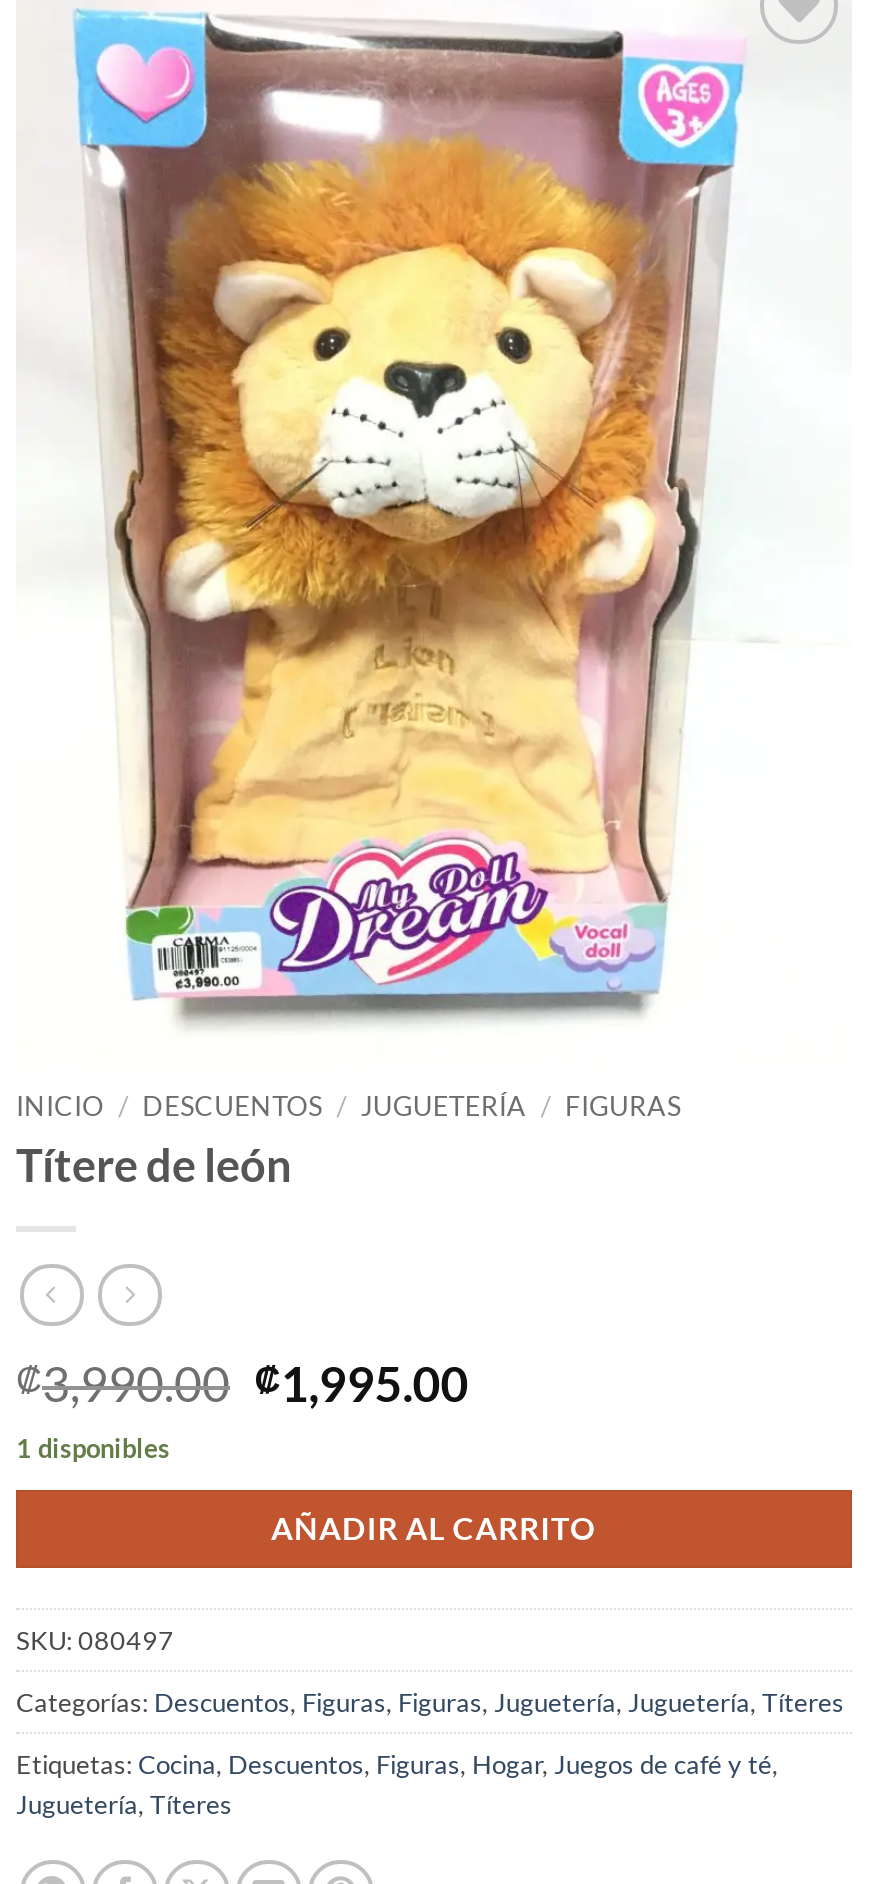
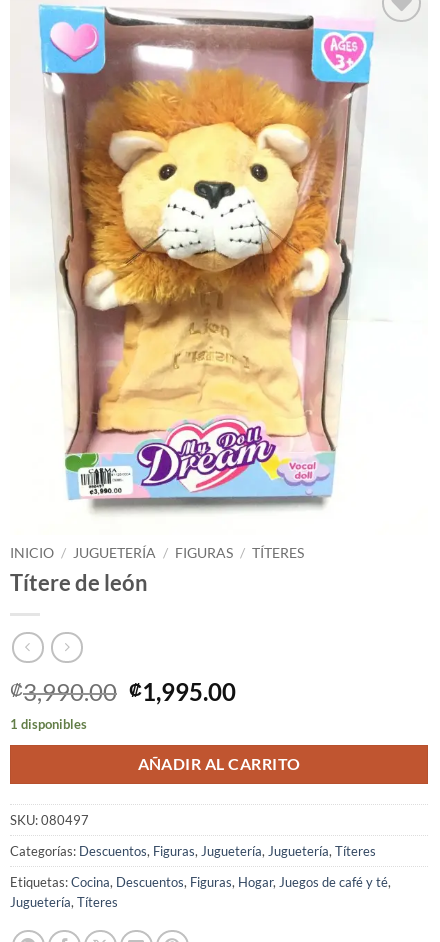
- INICIO / DESCUENTOS / JUGUETERÍA / FIGURAS
+ INICIO / JUGUETERÍA / FIGURAS / TÍTERES

- Categorías: Descuentos, Figuras, Figuras, Juguetería, Juguetería, Títeres
+ Categorías: Descuentos, Figuras, Juguetería, Juguetería, Títeres
